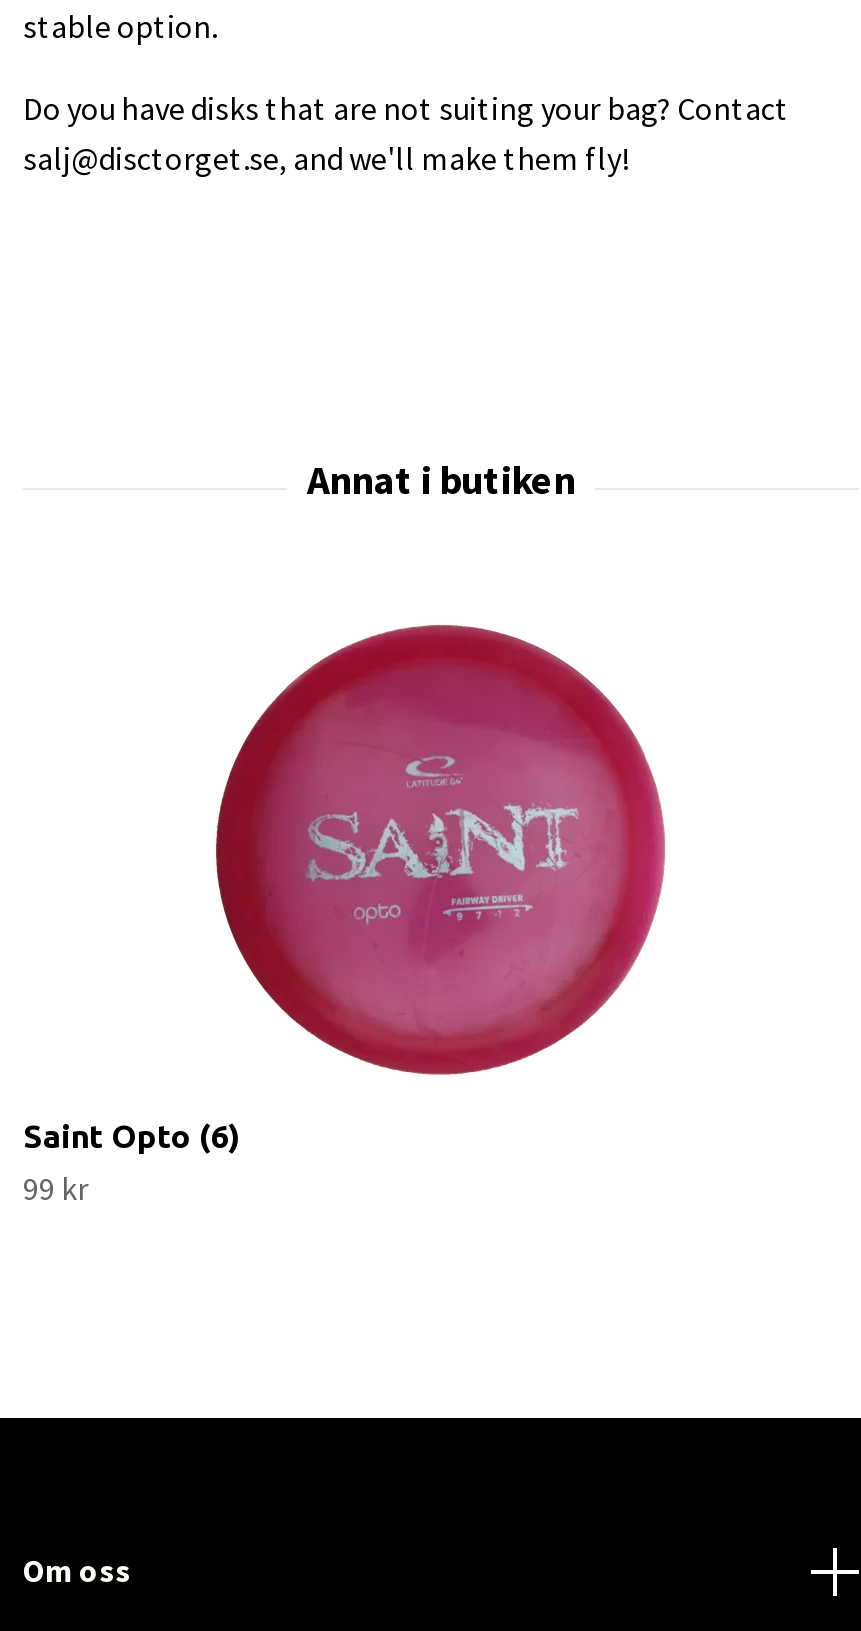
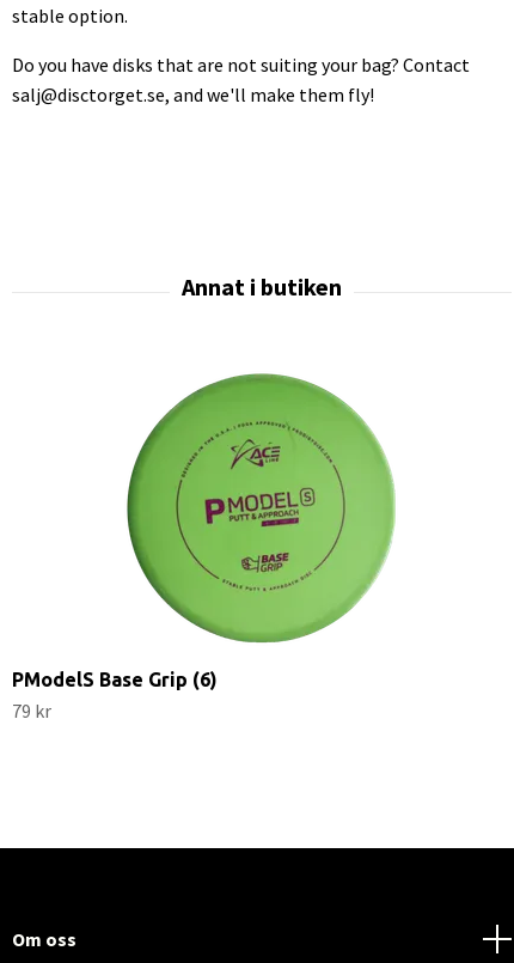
- [image]
- Saint Opto (6)
- 99 kr
+ [image]
+ PModelS Base Grip (6)
+ 79 kr
